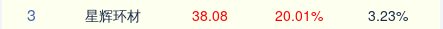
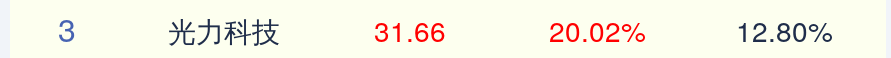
- 星辉环材
- 38.08
- 20.01%
- 3.23%
+ 光力科技
+ 31.66
+ 20.02%
+ 12.80%
